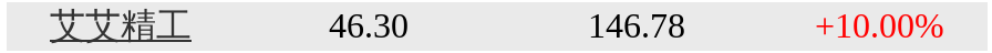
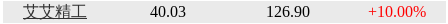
- 46.30
+ 40.03

- 146.78
+ 126.90
